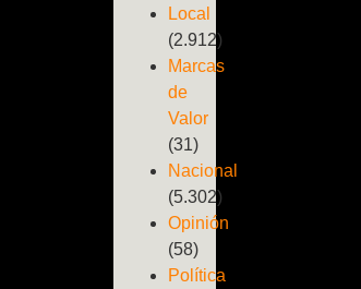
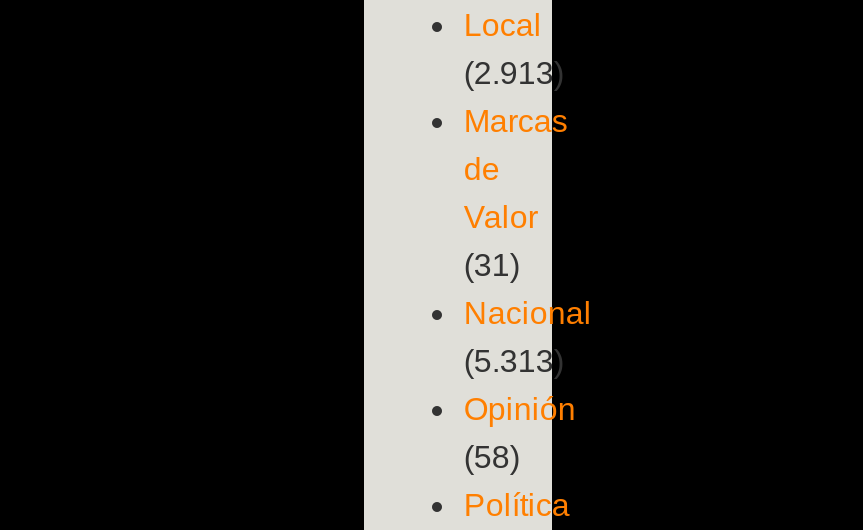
- (2.912)
+ (2.913)

- (5.302)
+ (5.313)
